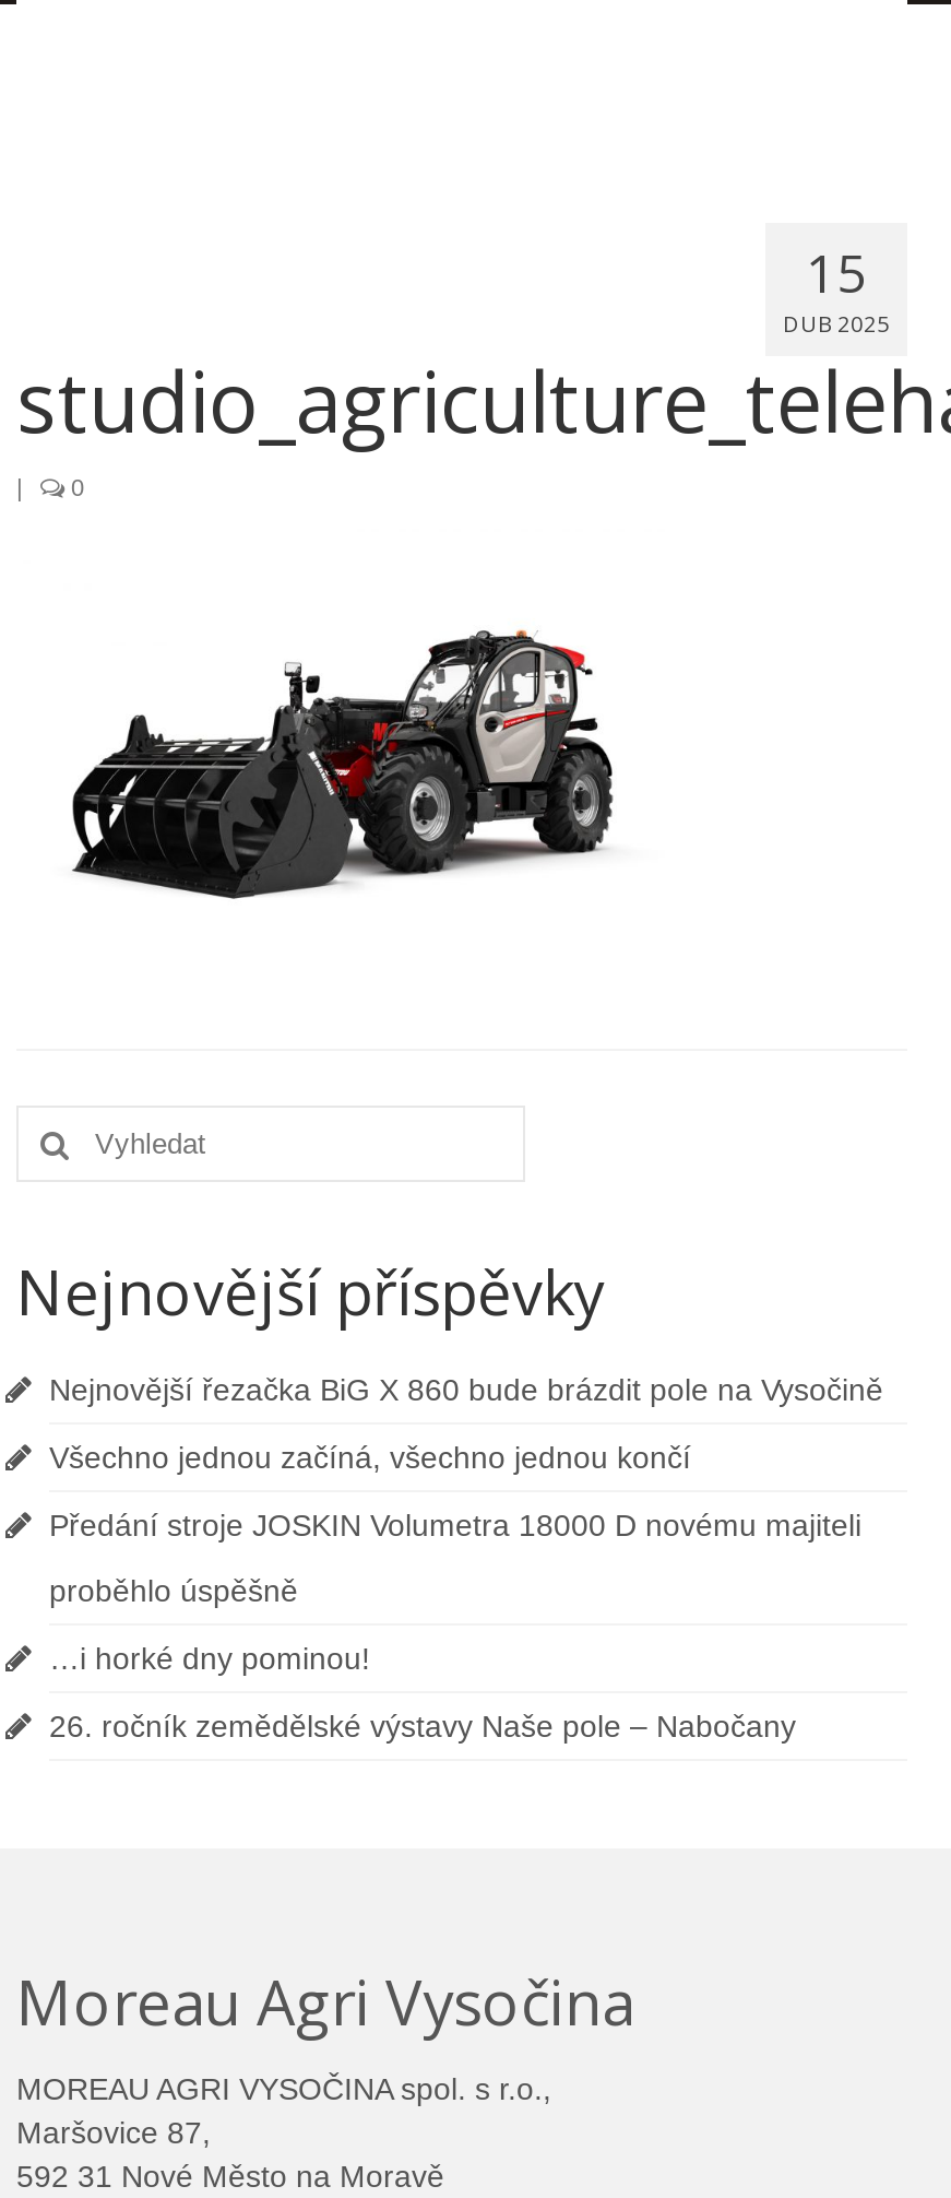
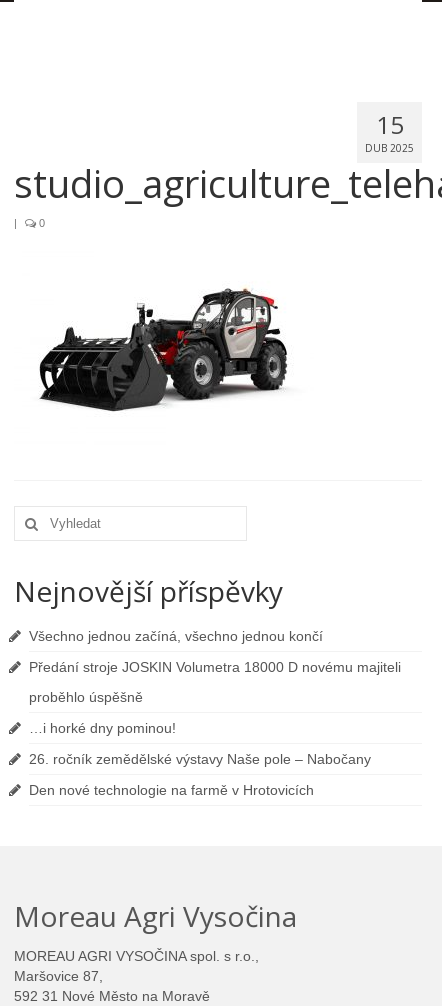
- Nejnovější řezačka BiG X 860 bude brázdit pole na Vysočině

moved up: Všechno jednou začíná, všechno jednou končí | Předání stroje JOSKIN Volumetra 18000 D novému majiteli | proběhlo úspěšně | …i horké dny pominou! | 26. ročník zemědělské výstavy Naše pole – Nabočany

+ Den nové technologie na farmě v Hrotovicích
